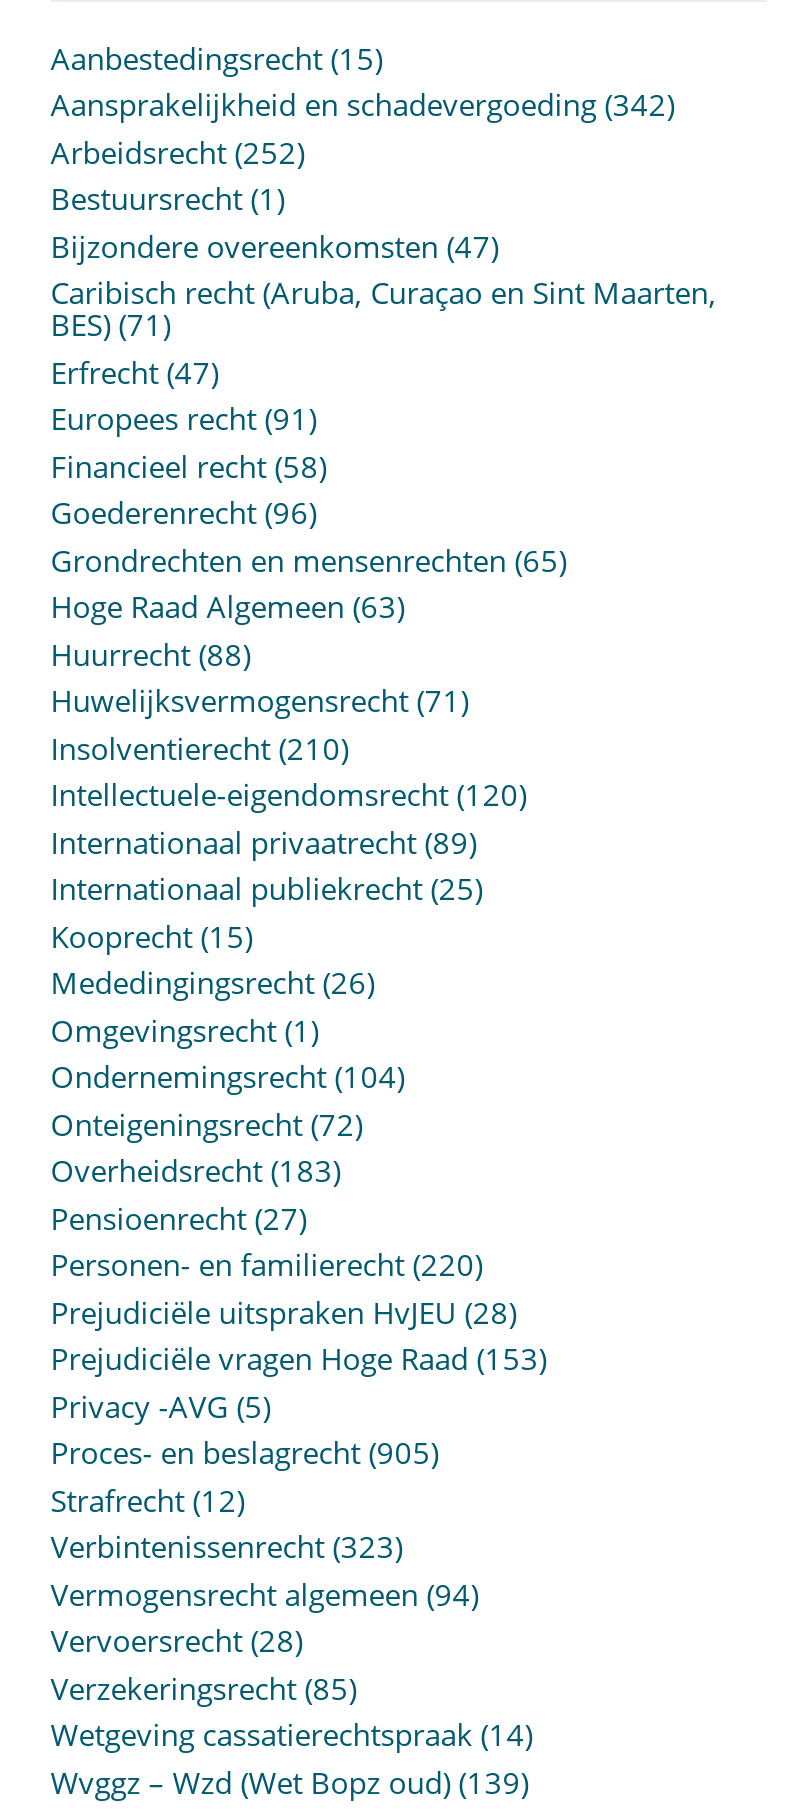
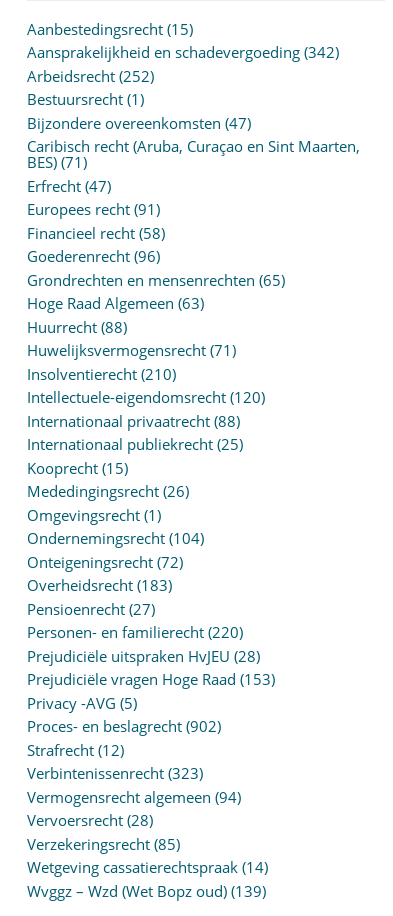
- Internationaal privaatrecht (89)
+ Internationaal privaatrecht (88)

- Proces- en beslagrecht (905)
+ Proces- en beslagrecht (902)
